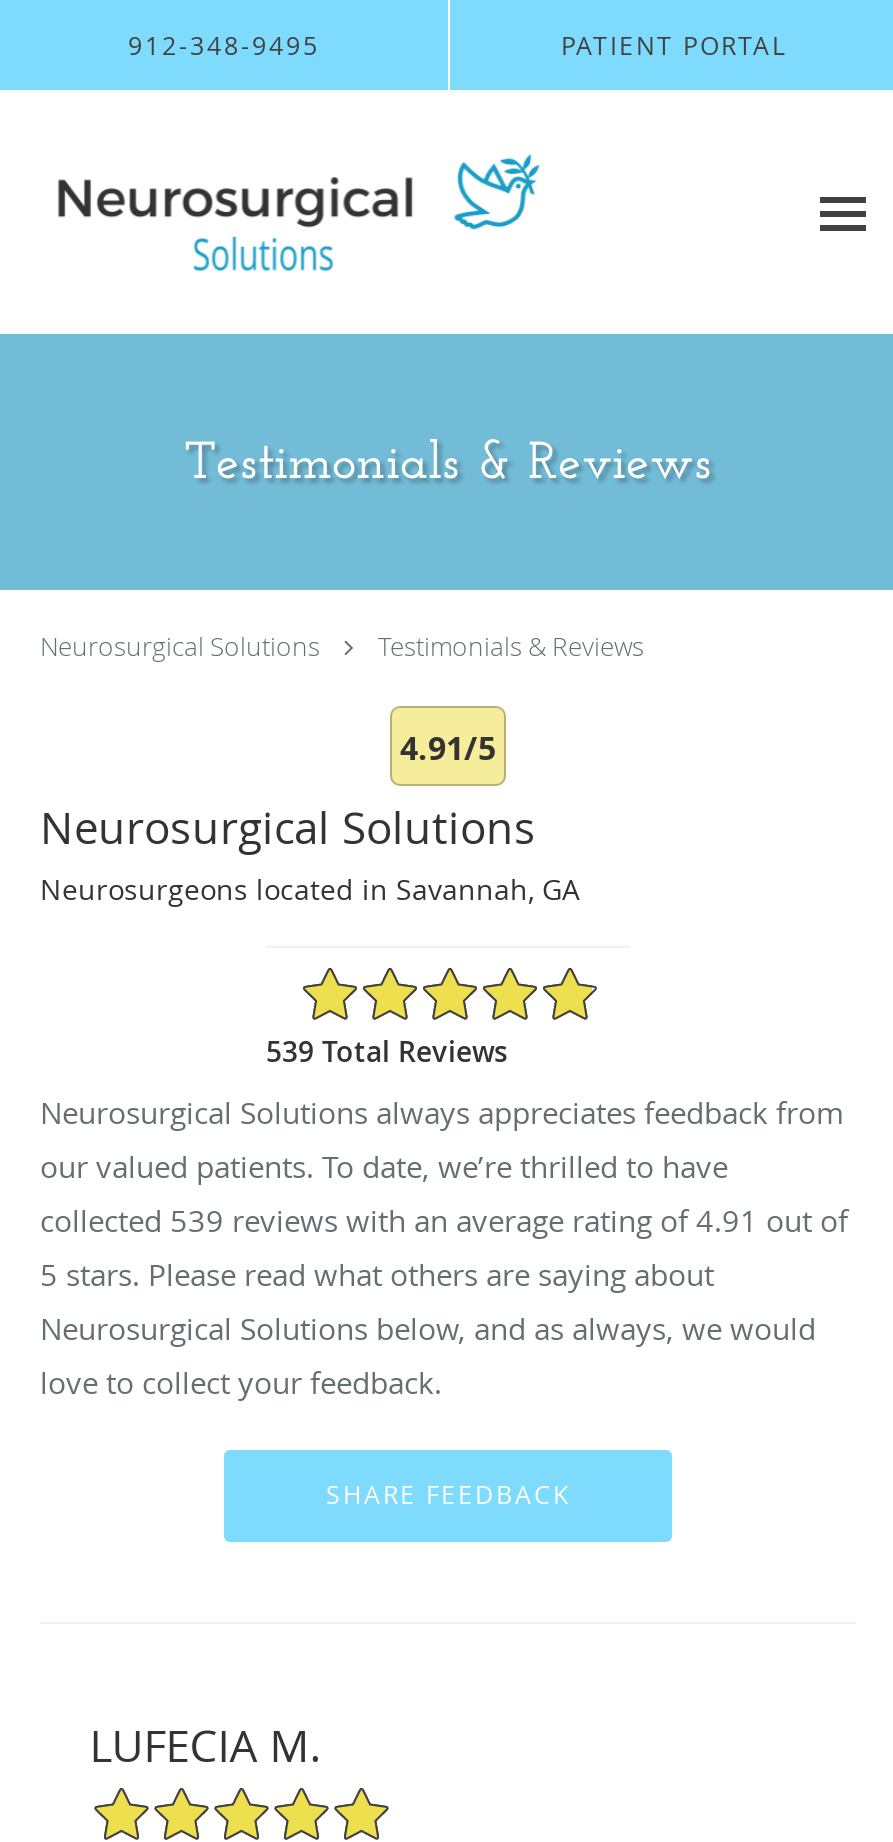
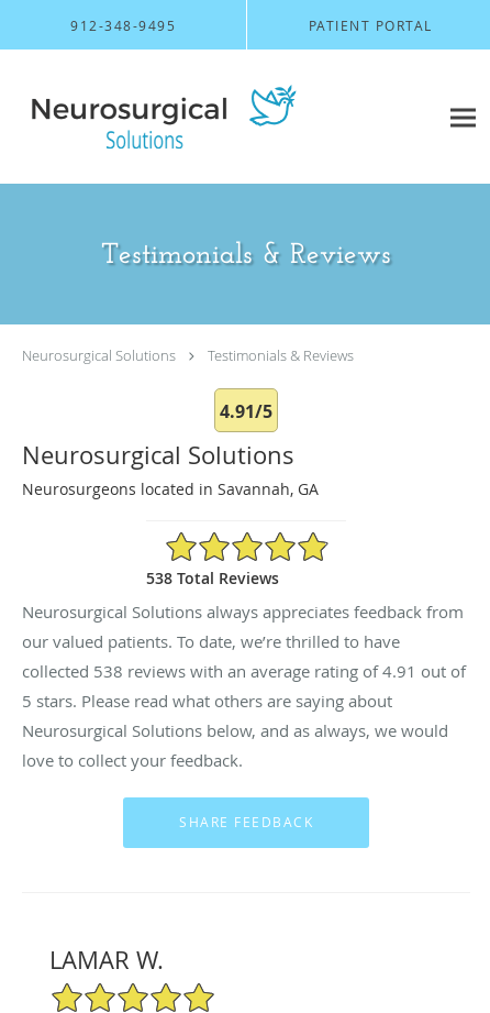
- 539 Total Reviews
+ 538 Total Reviews

- collected 539 reviews with an average rating of 4.91 out of
+ collected 538 reviews with an average rating of 4.91 out of

- LUFECIA M.
+ LAMAR W.
